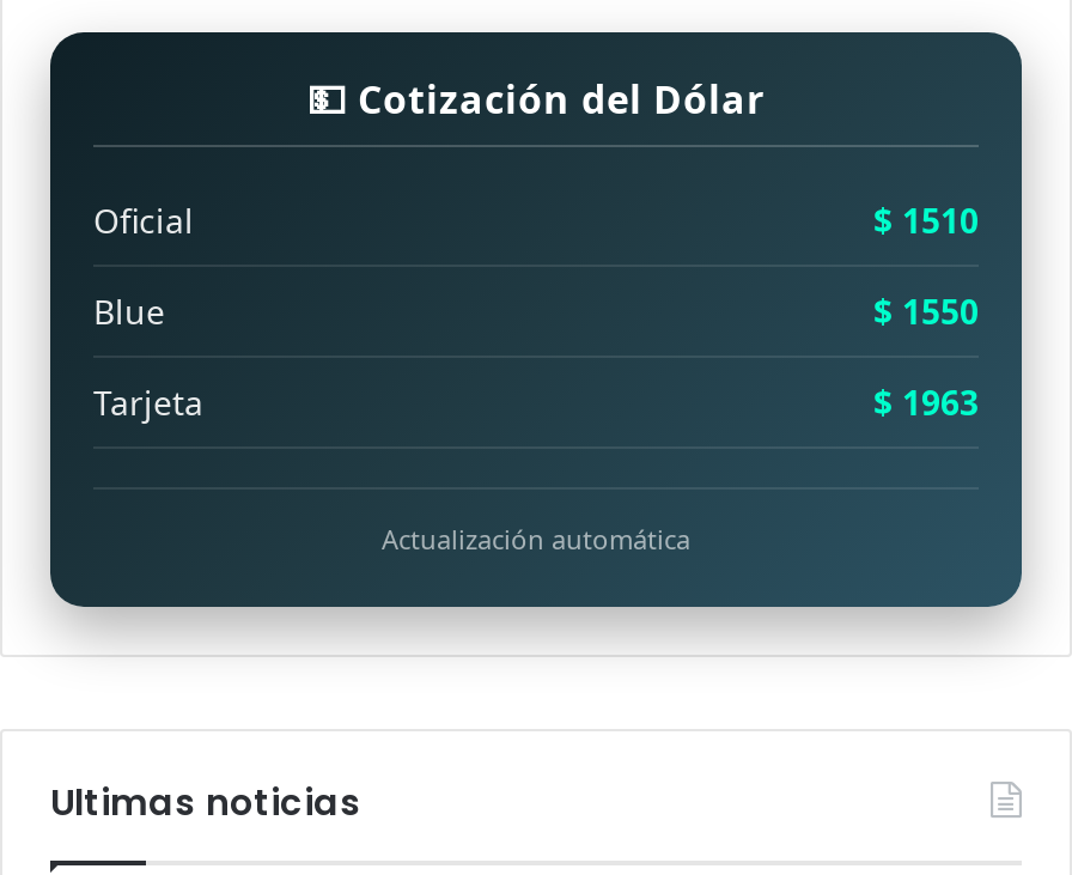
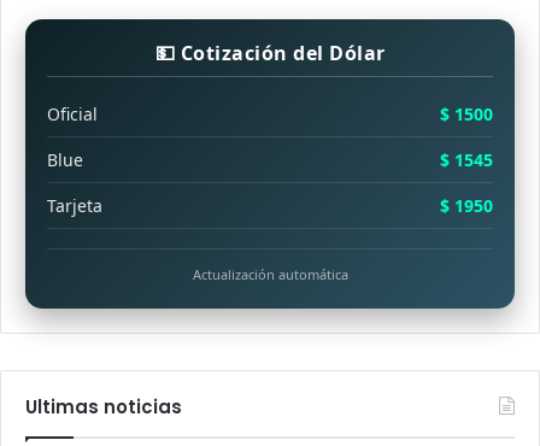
- $ 1510
+ $ 1500

- $ 1550
+ $ 1545

- $ 1963
+ $ 1950
